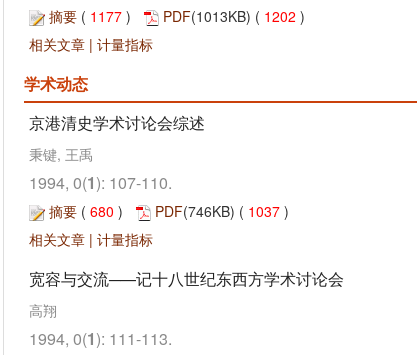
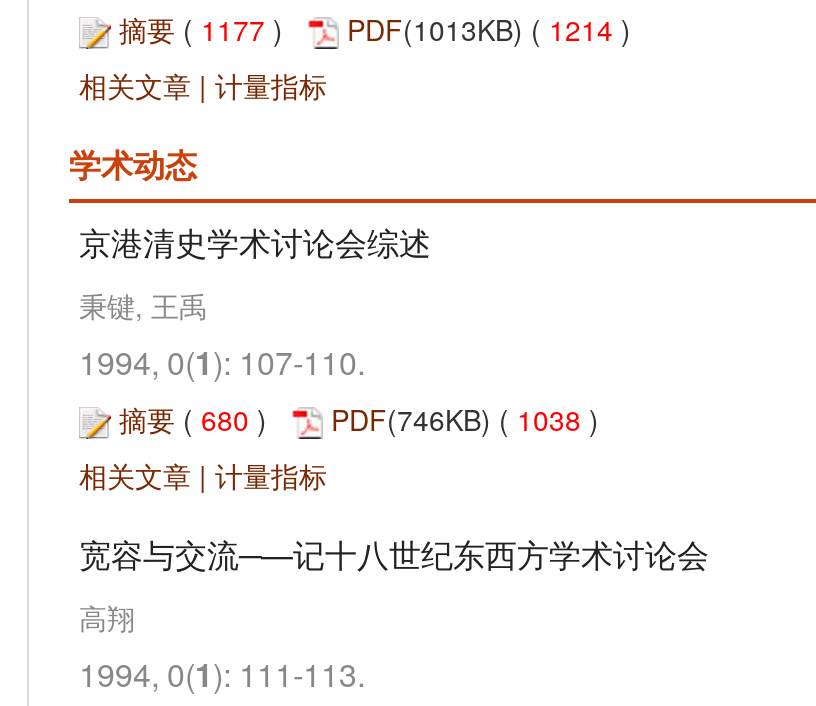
- 摘要( 1177) PDF(1013KB) ( 1202)
+ 摘要( 1177) PDF(1013KB) ( 1214)

- 摘要( 680) PDF(746KB) ( 1037)
+ 摘要( 680) PDF(746KB) ( 1038)
